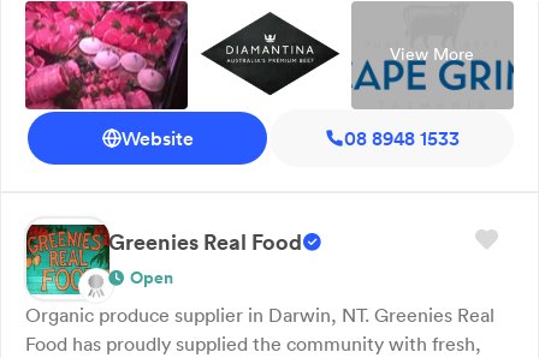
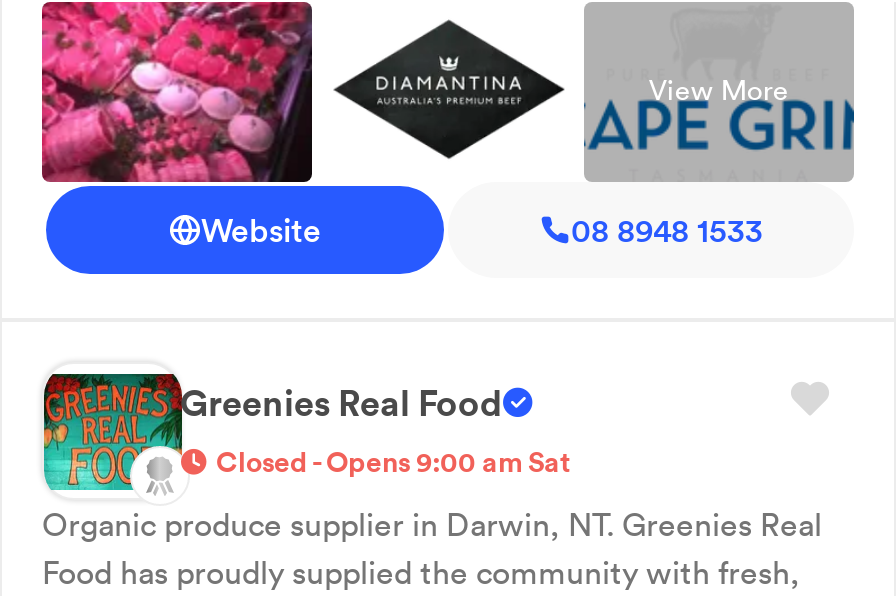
- Open
+ Closed - Opens 9:00 am Sat
